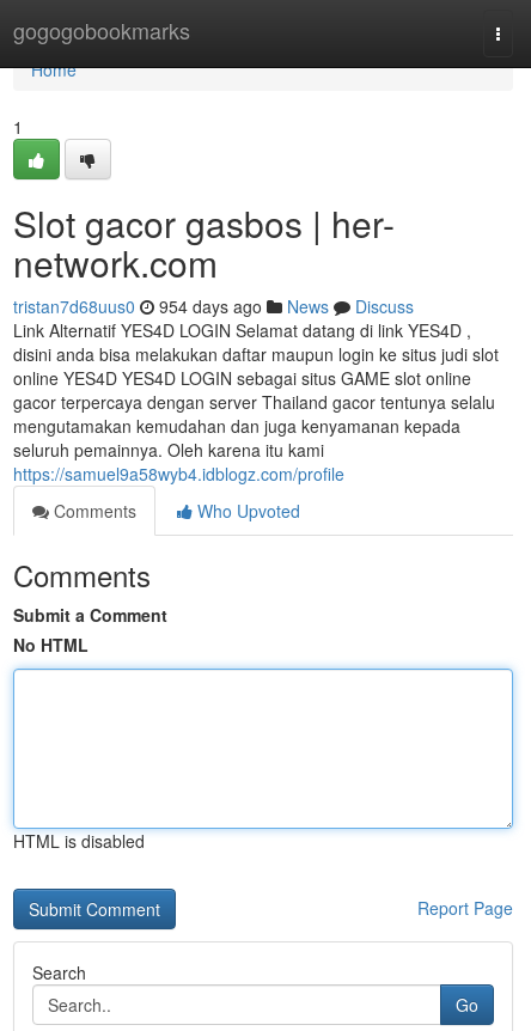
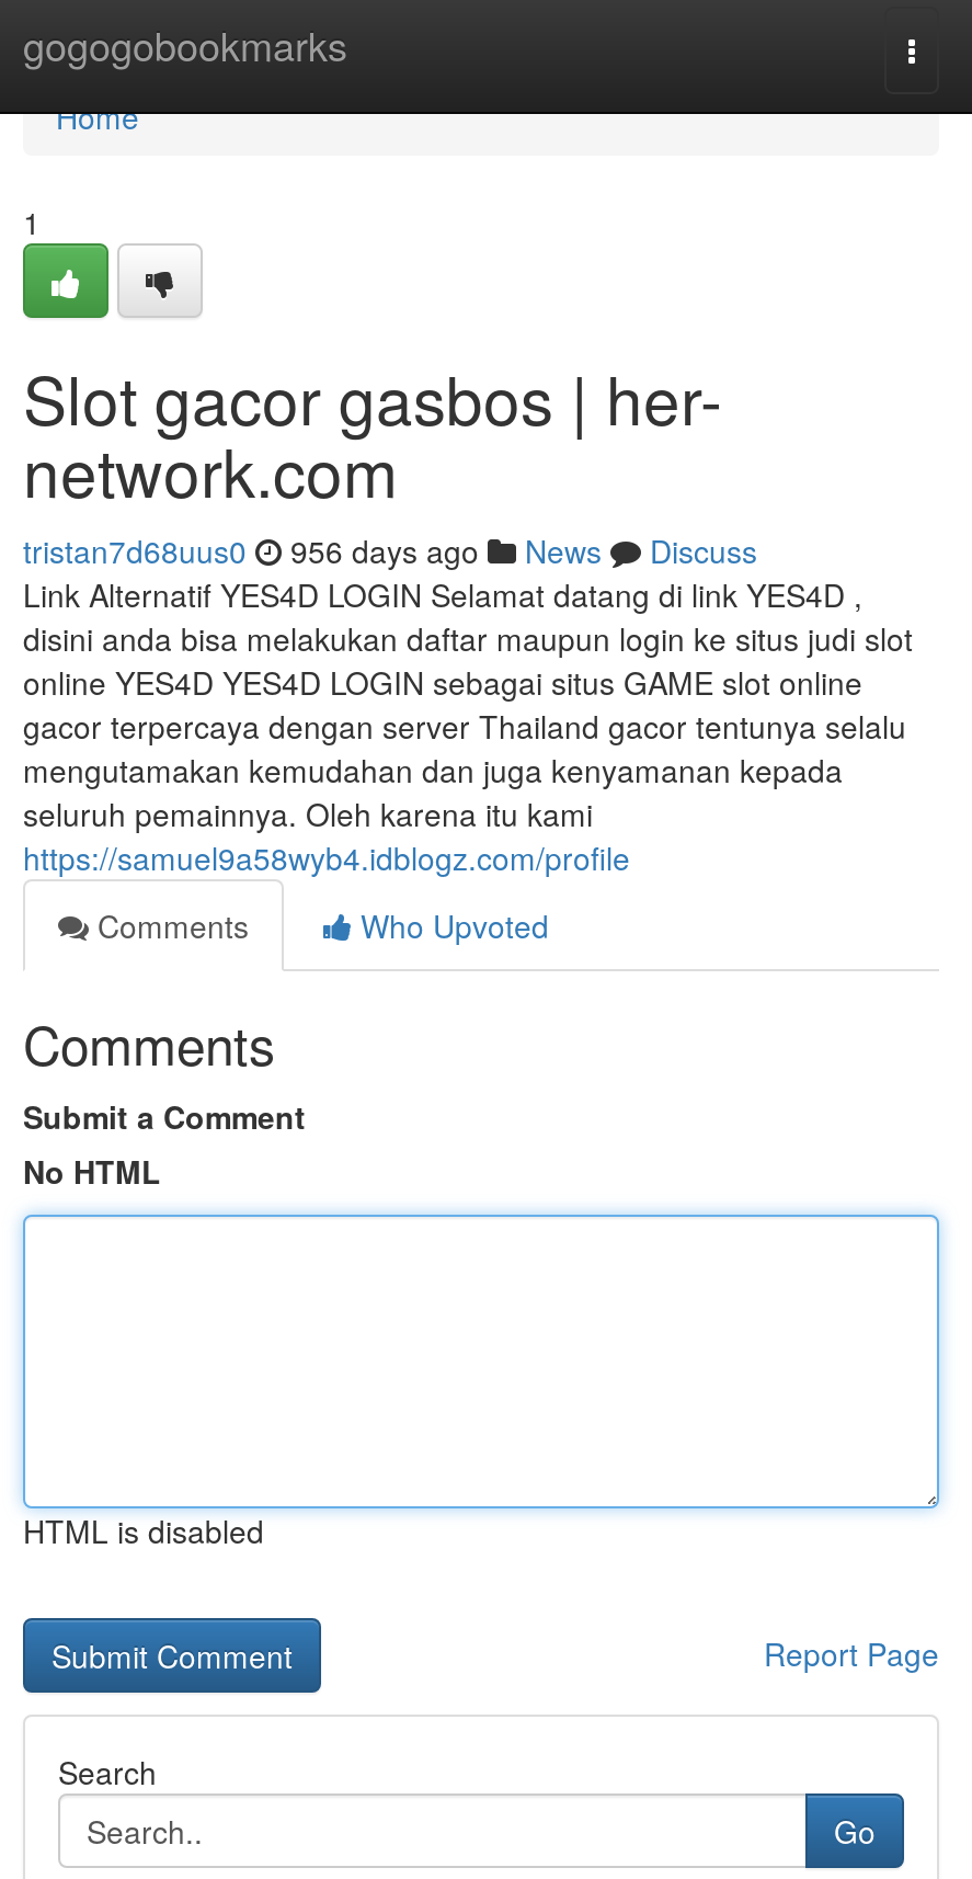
- tristan7d68uus0 954 days ago News Discuss
+ tristan7d68uus0 956 days ago News Discuss
